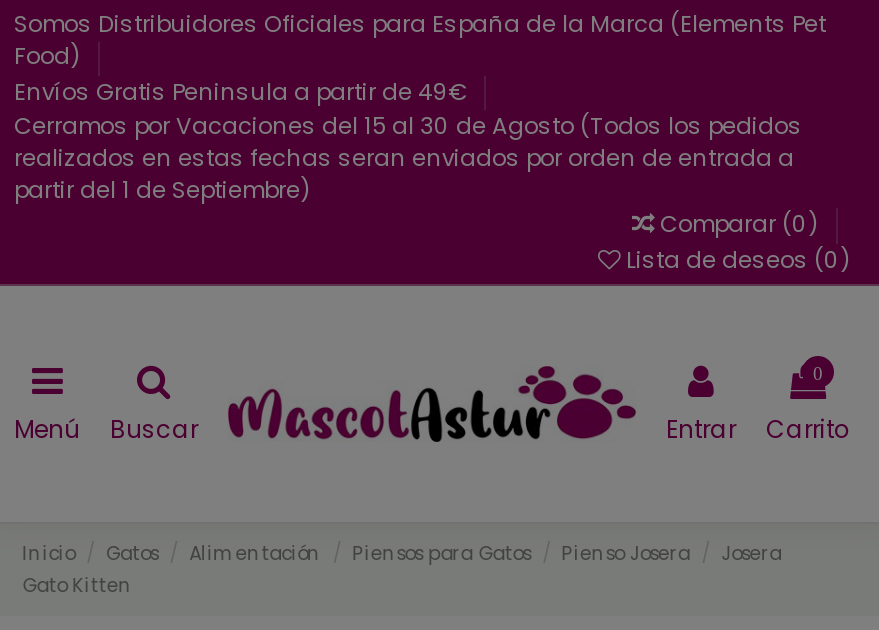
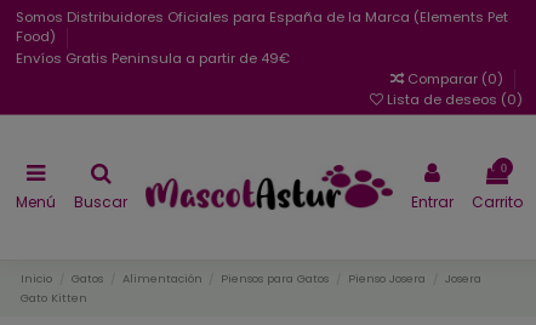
- Cerramos por Vacaciones del 15 al 30 de Agosto (Todos los pedidos
- realizados en estas fechas seran enviados por orden de entrada a
- partir del 1 de Septiembre)
